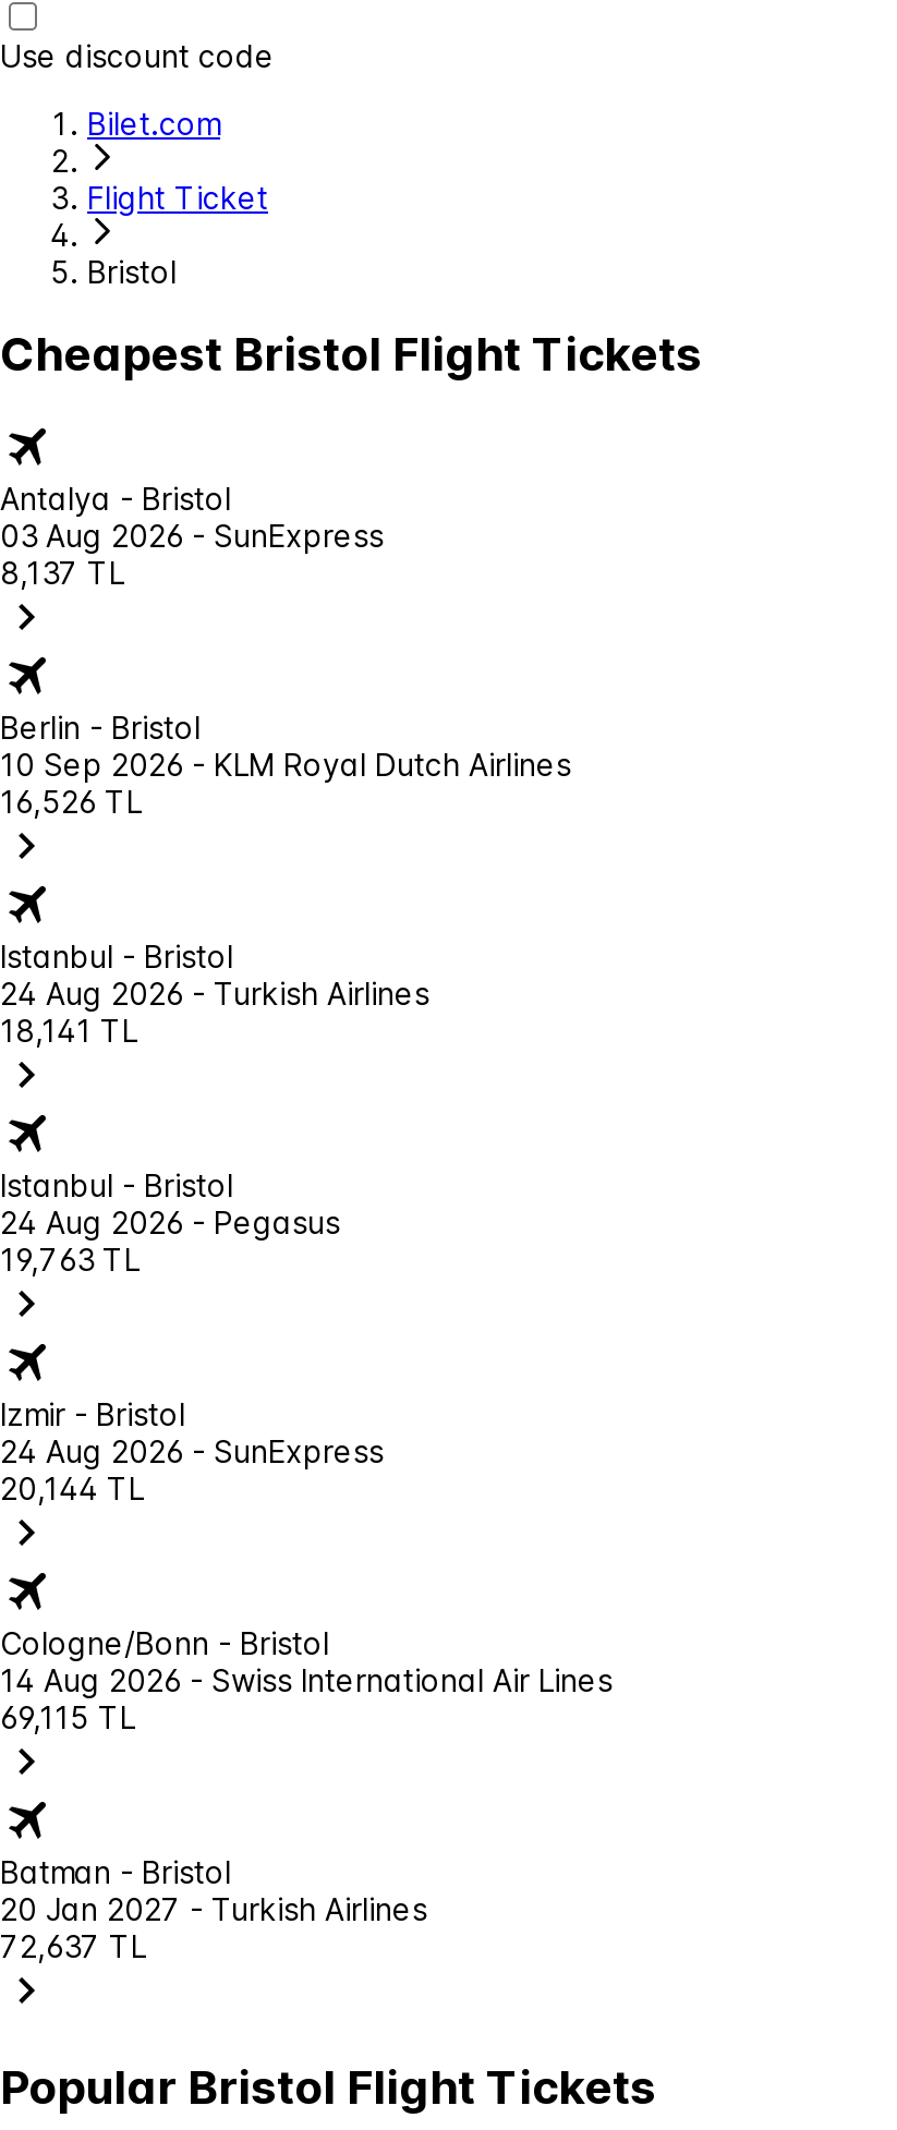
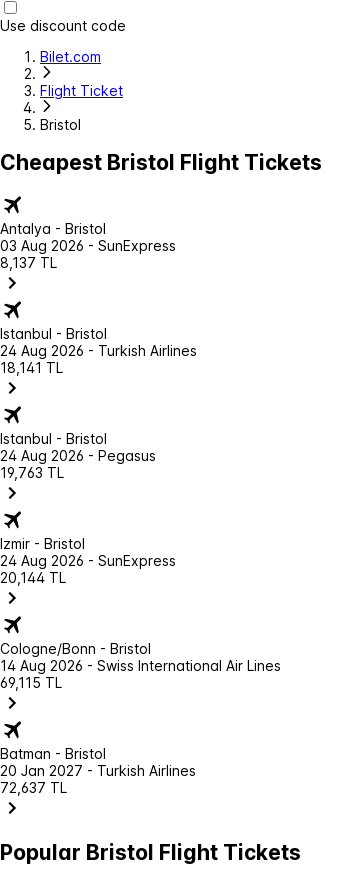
- Berlin - Bristol
- 10 Sep 2026 - KLM Royal Dutch Airlines
- 16,526 TL
